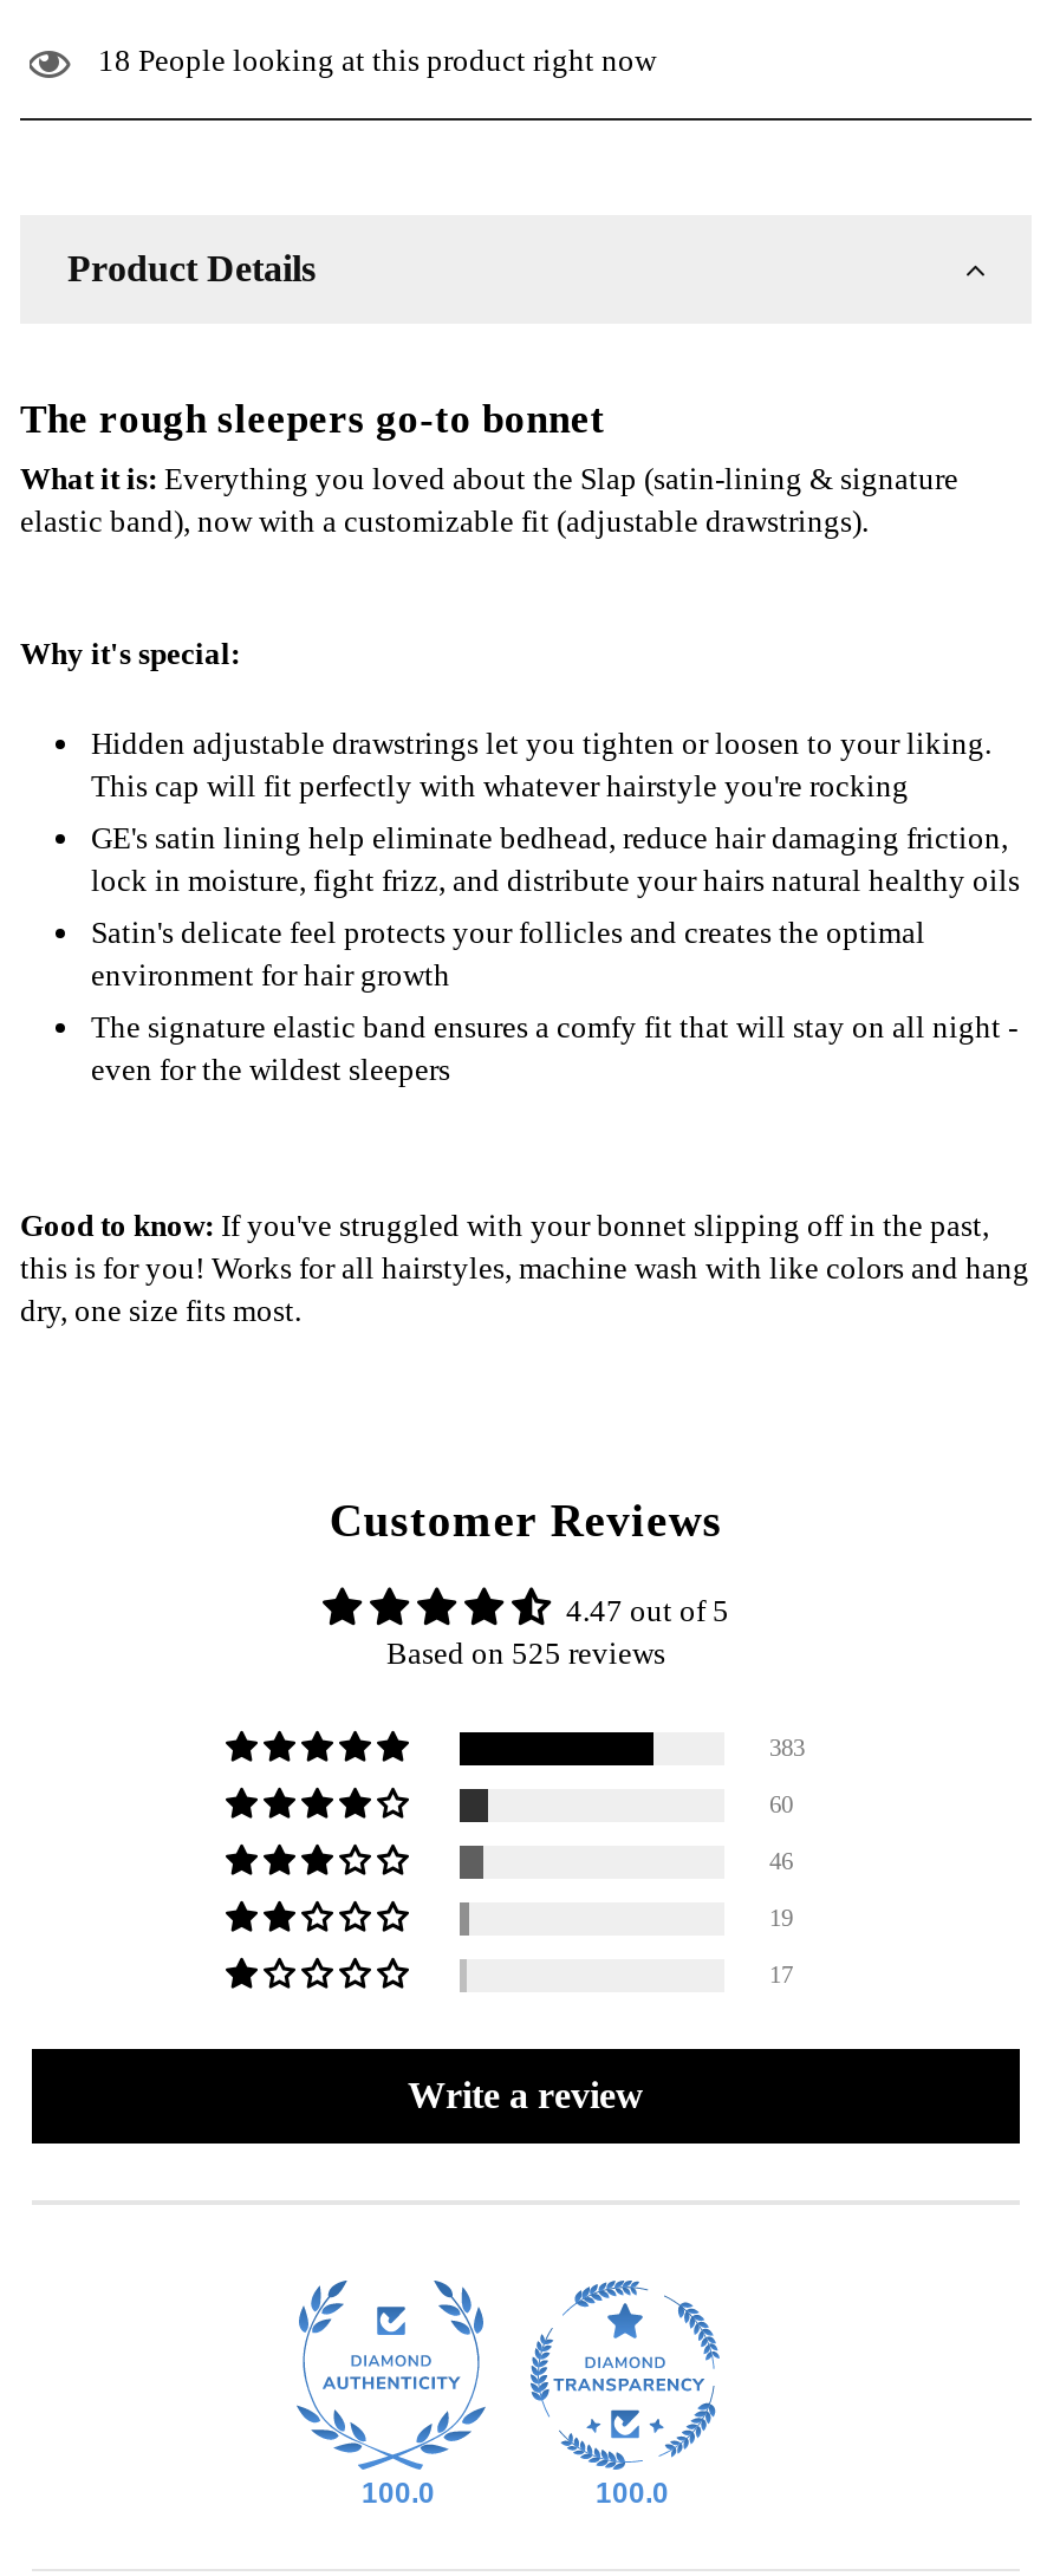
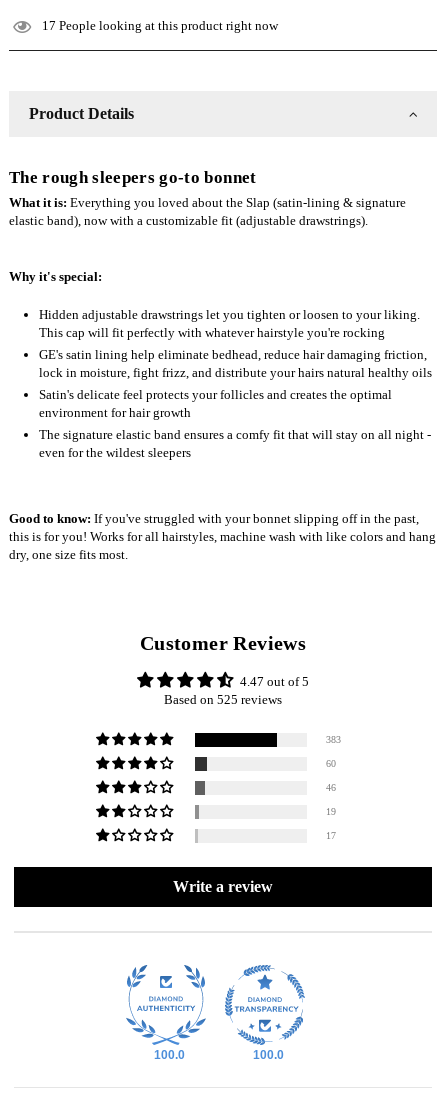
- 18 People looking at this product right now
+ 17 People looking at this product right now
